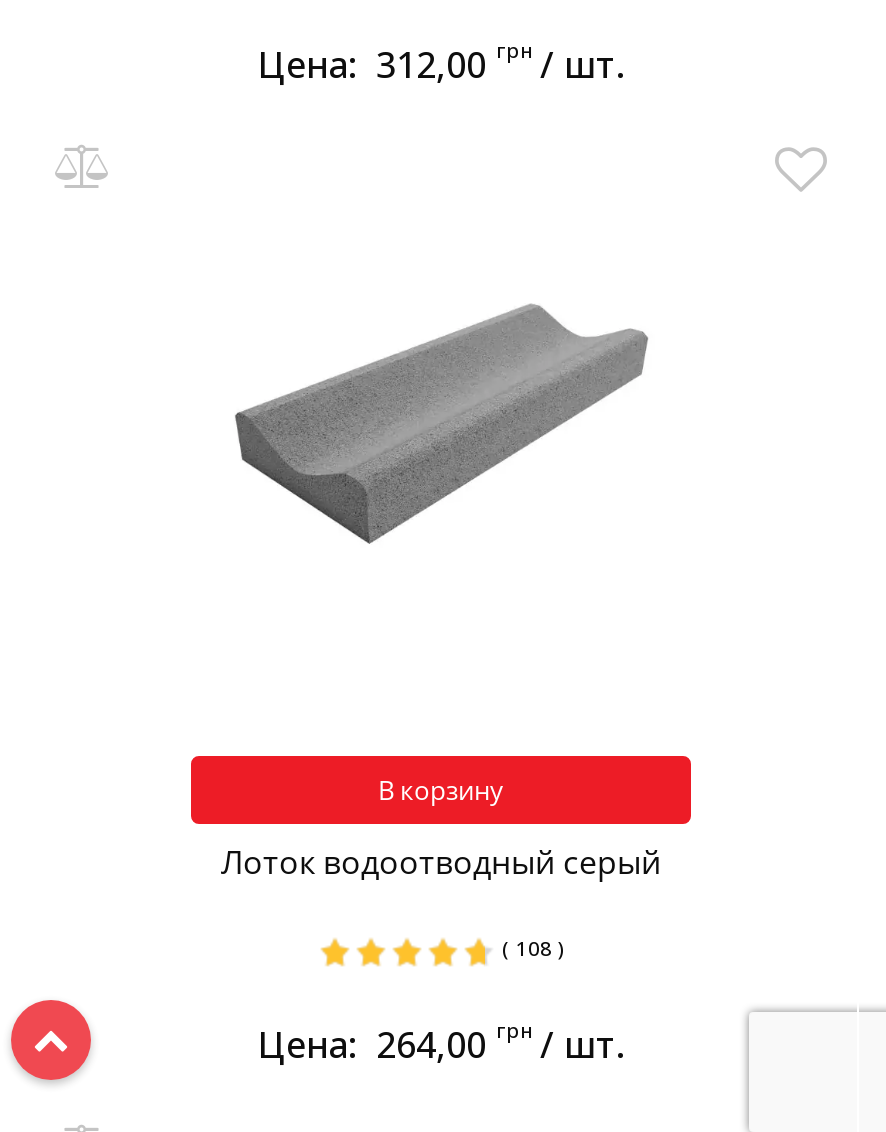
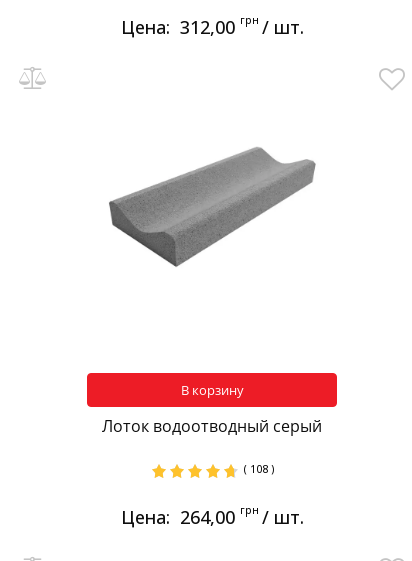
- [image]
